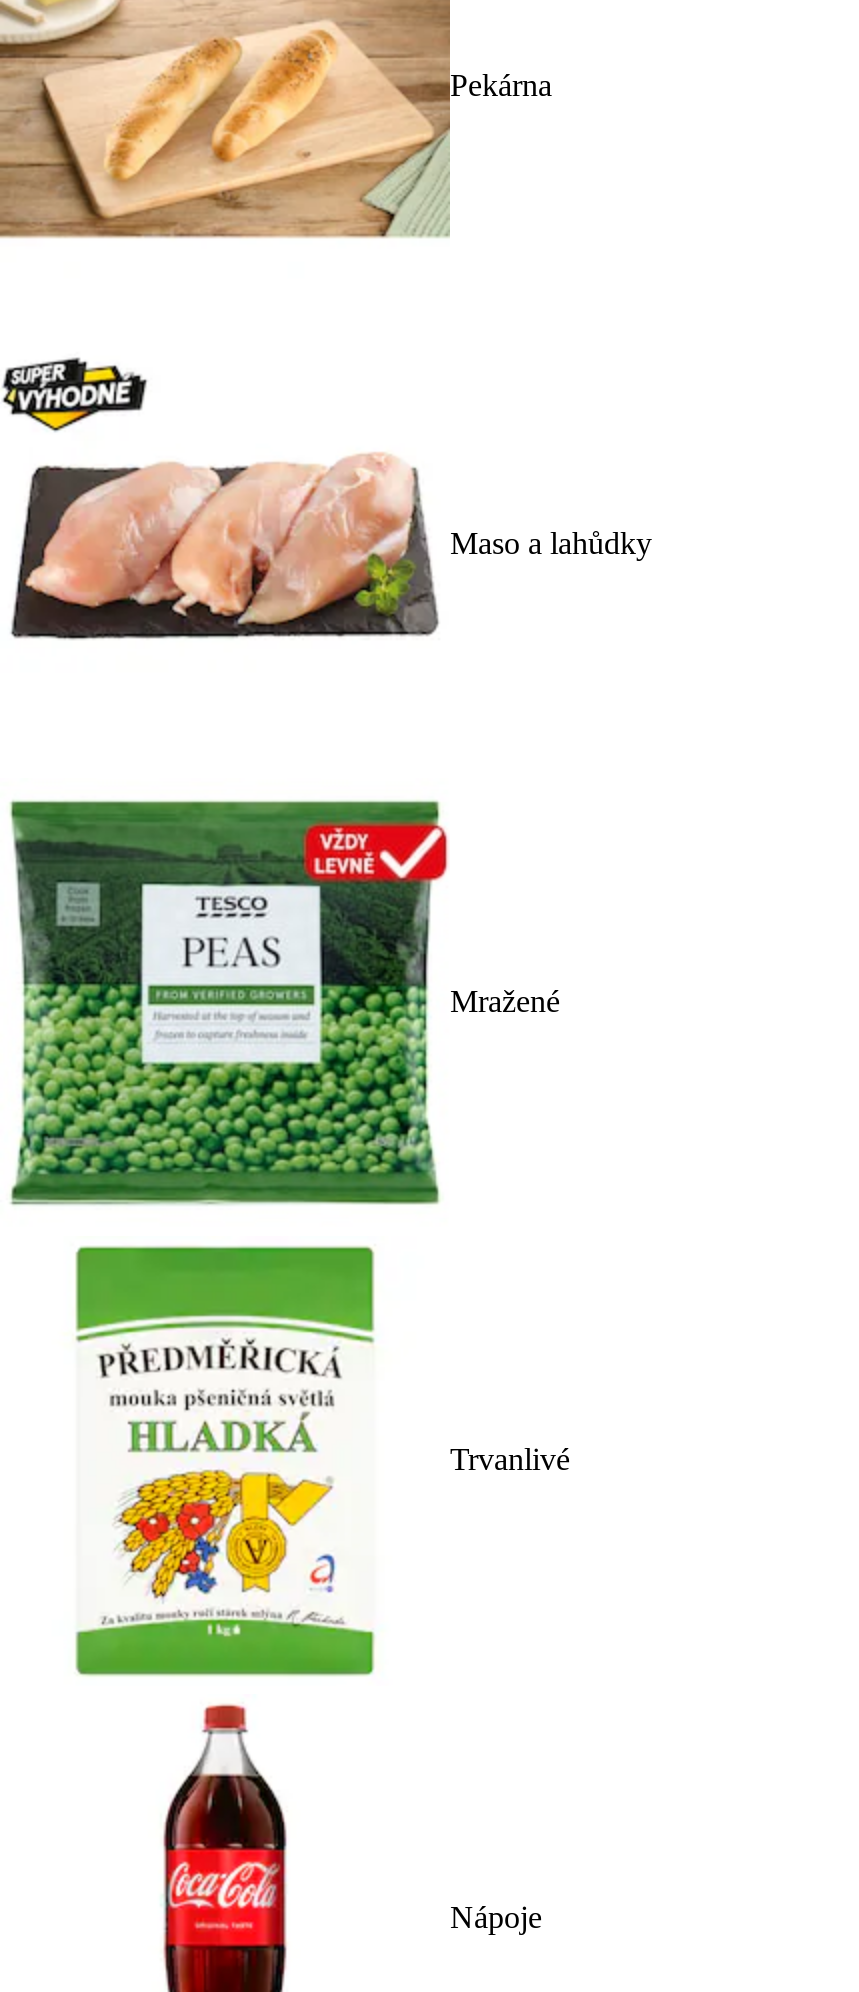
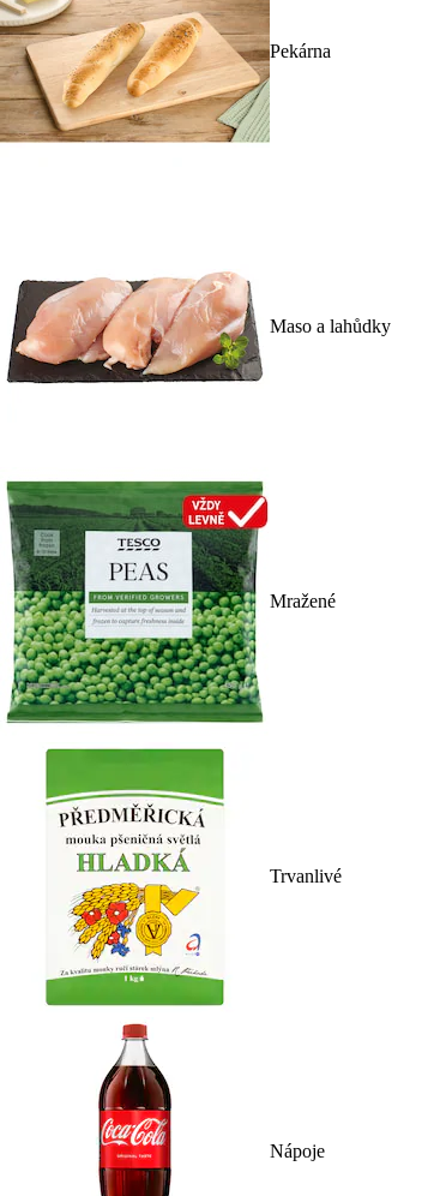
- [image]
